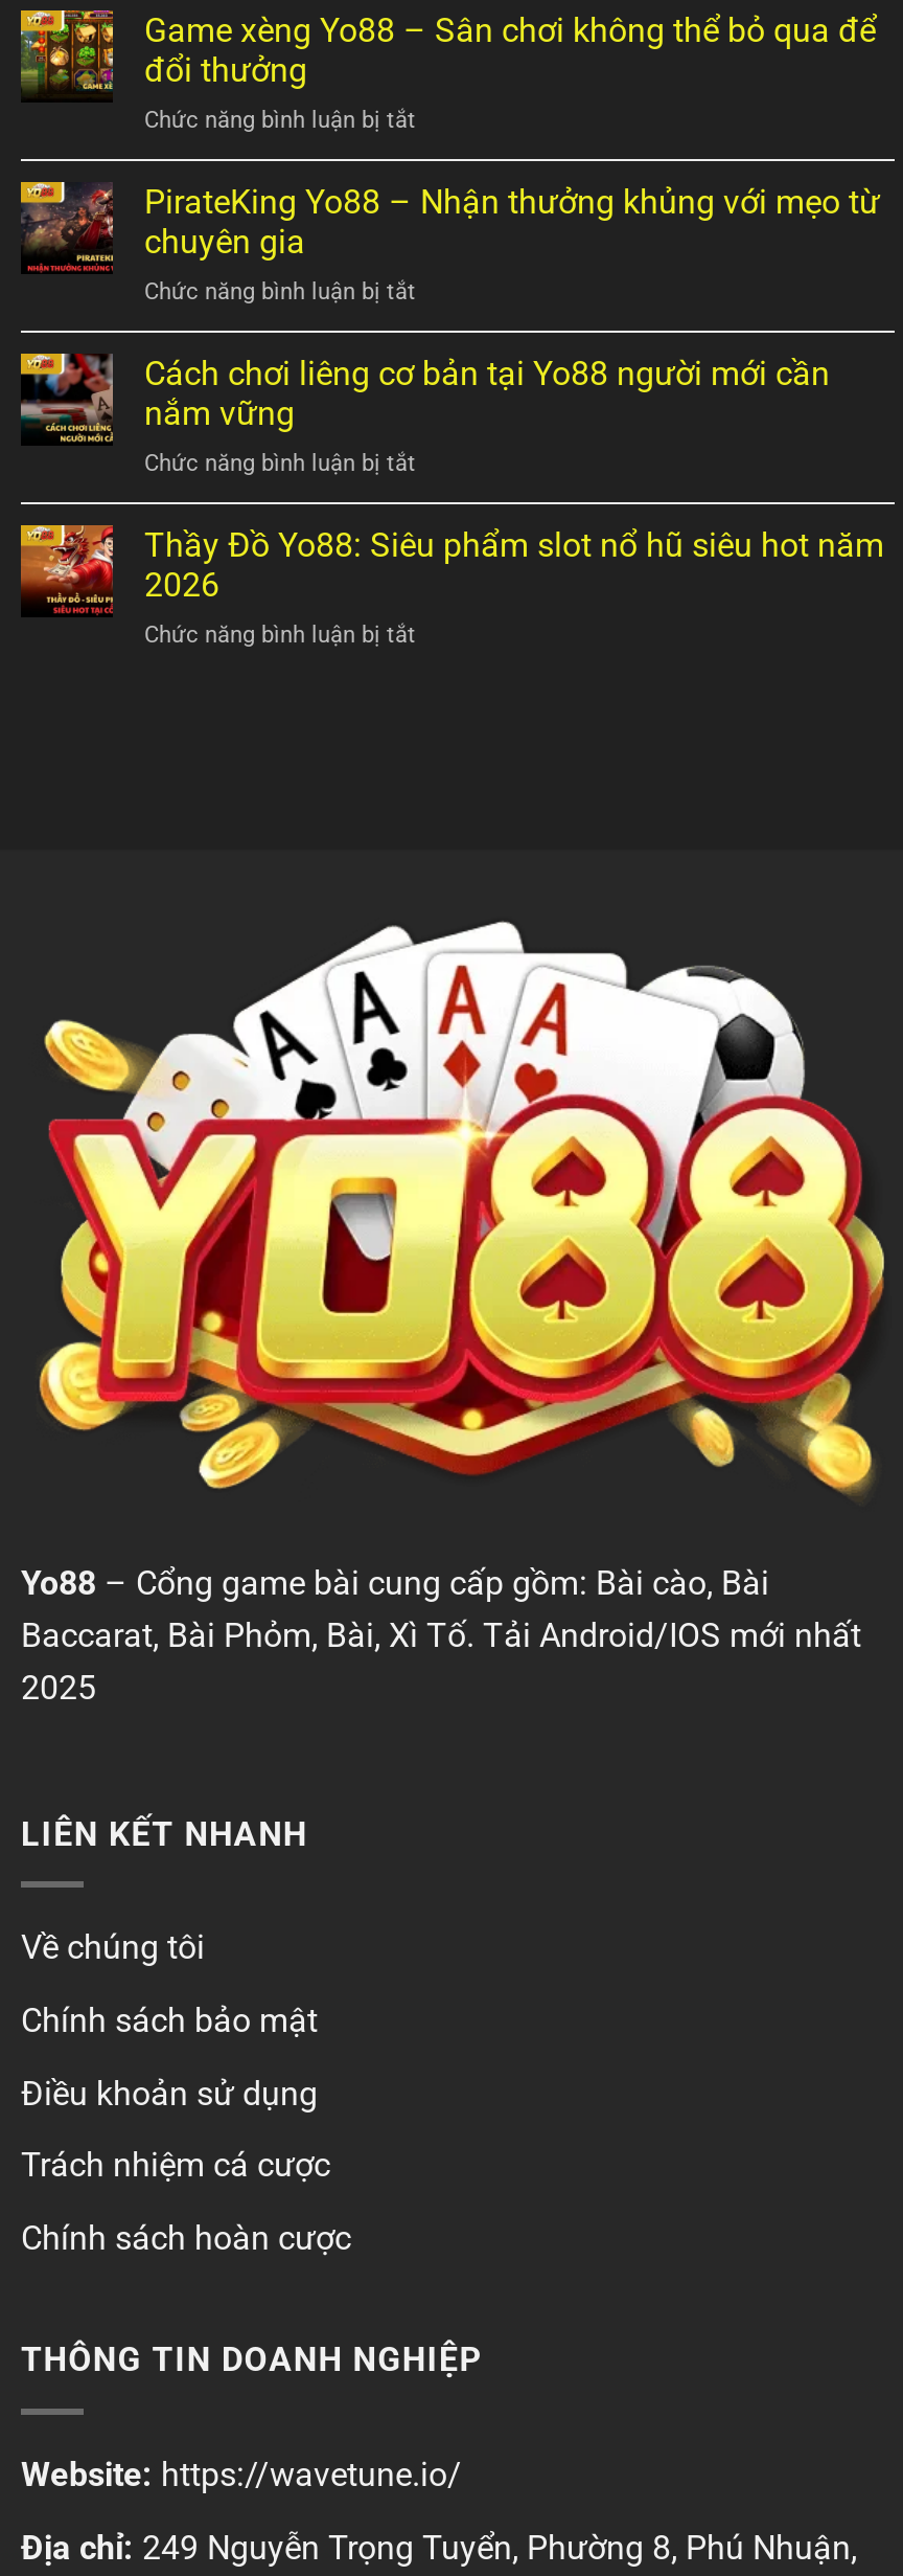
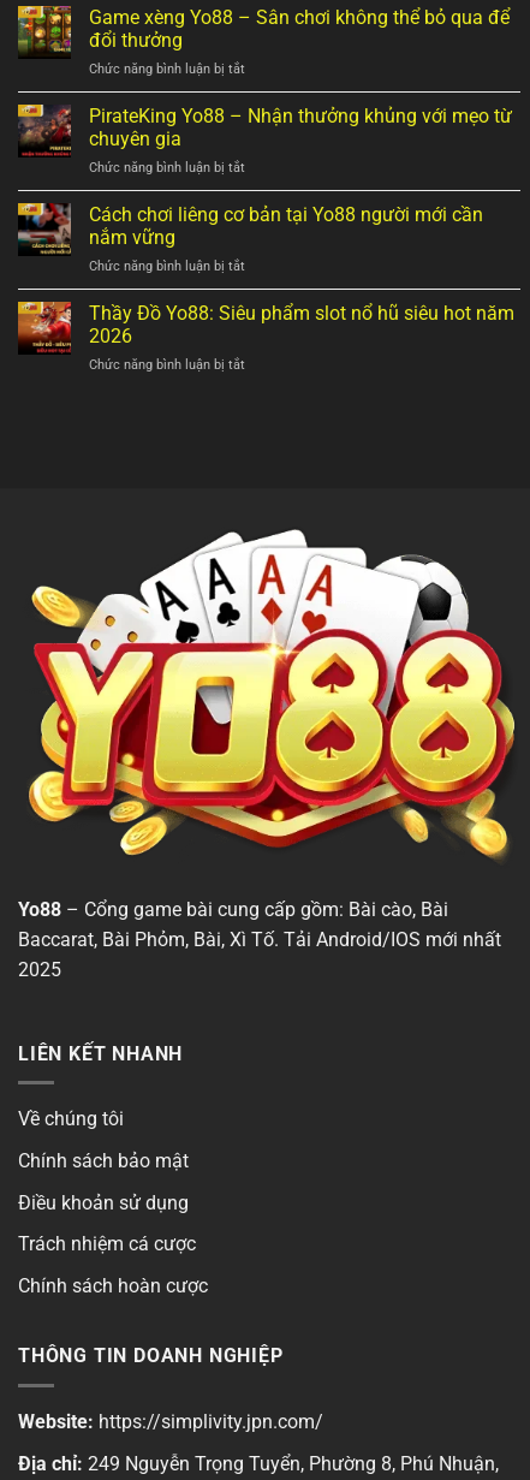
- Website: https://wavetune.io/
+ Website: https://simplivity.jpn.com/
